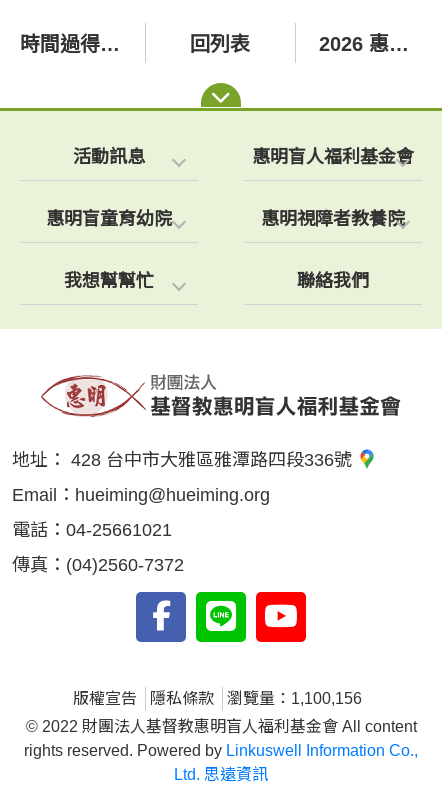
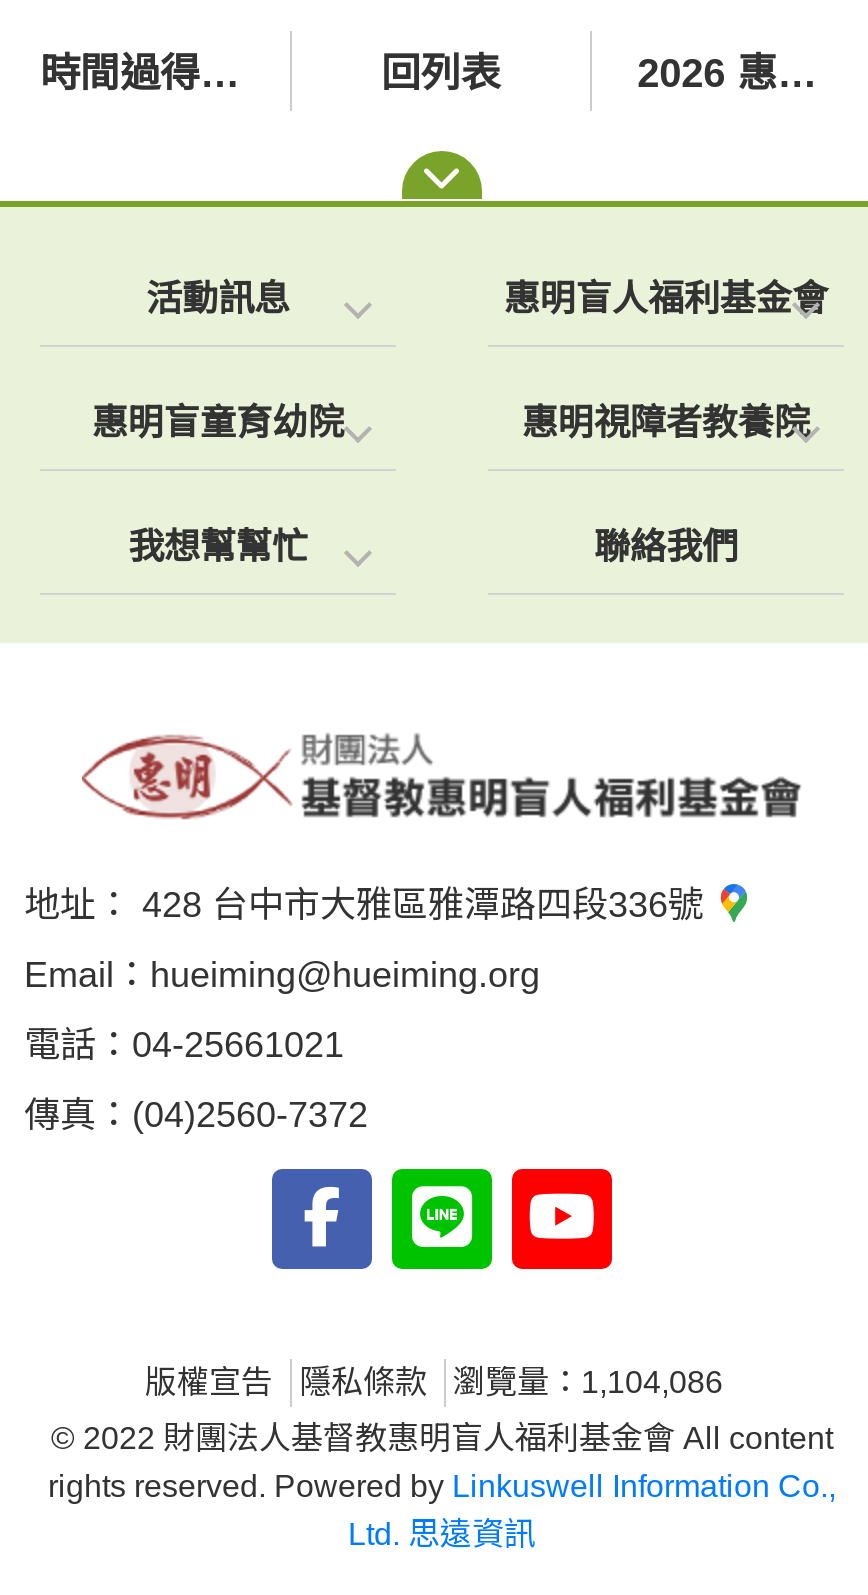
- 版權宣告 隱私條款 瀏覽量：1,100,156
+ 版權宣告 隱私條款 瀏覽量：1,104,086
